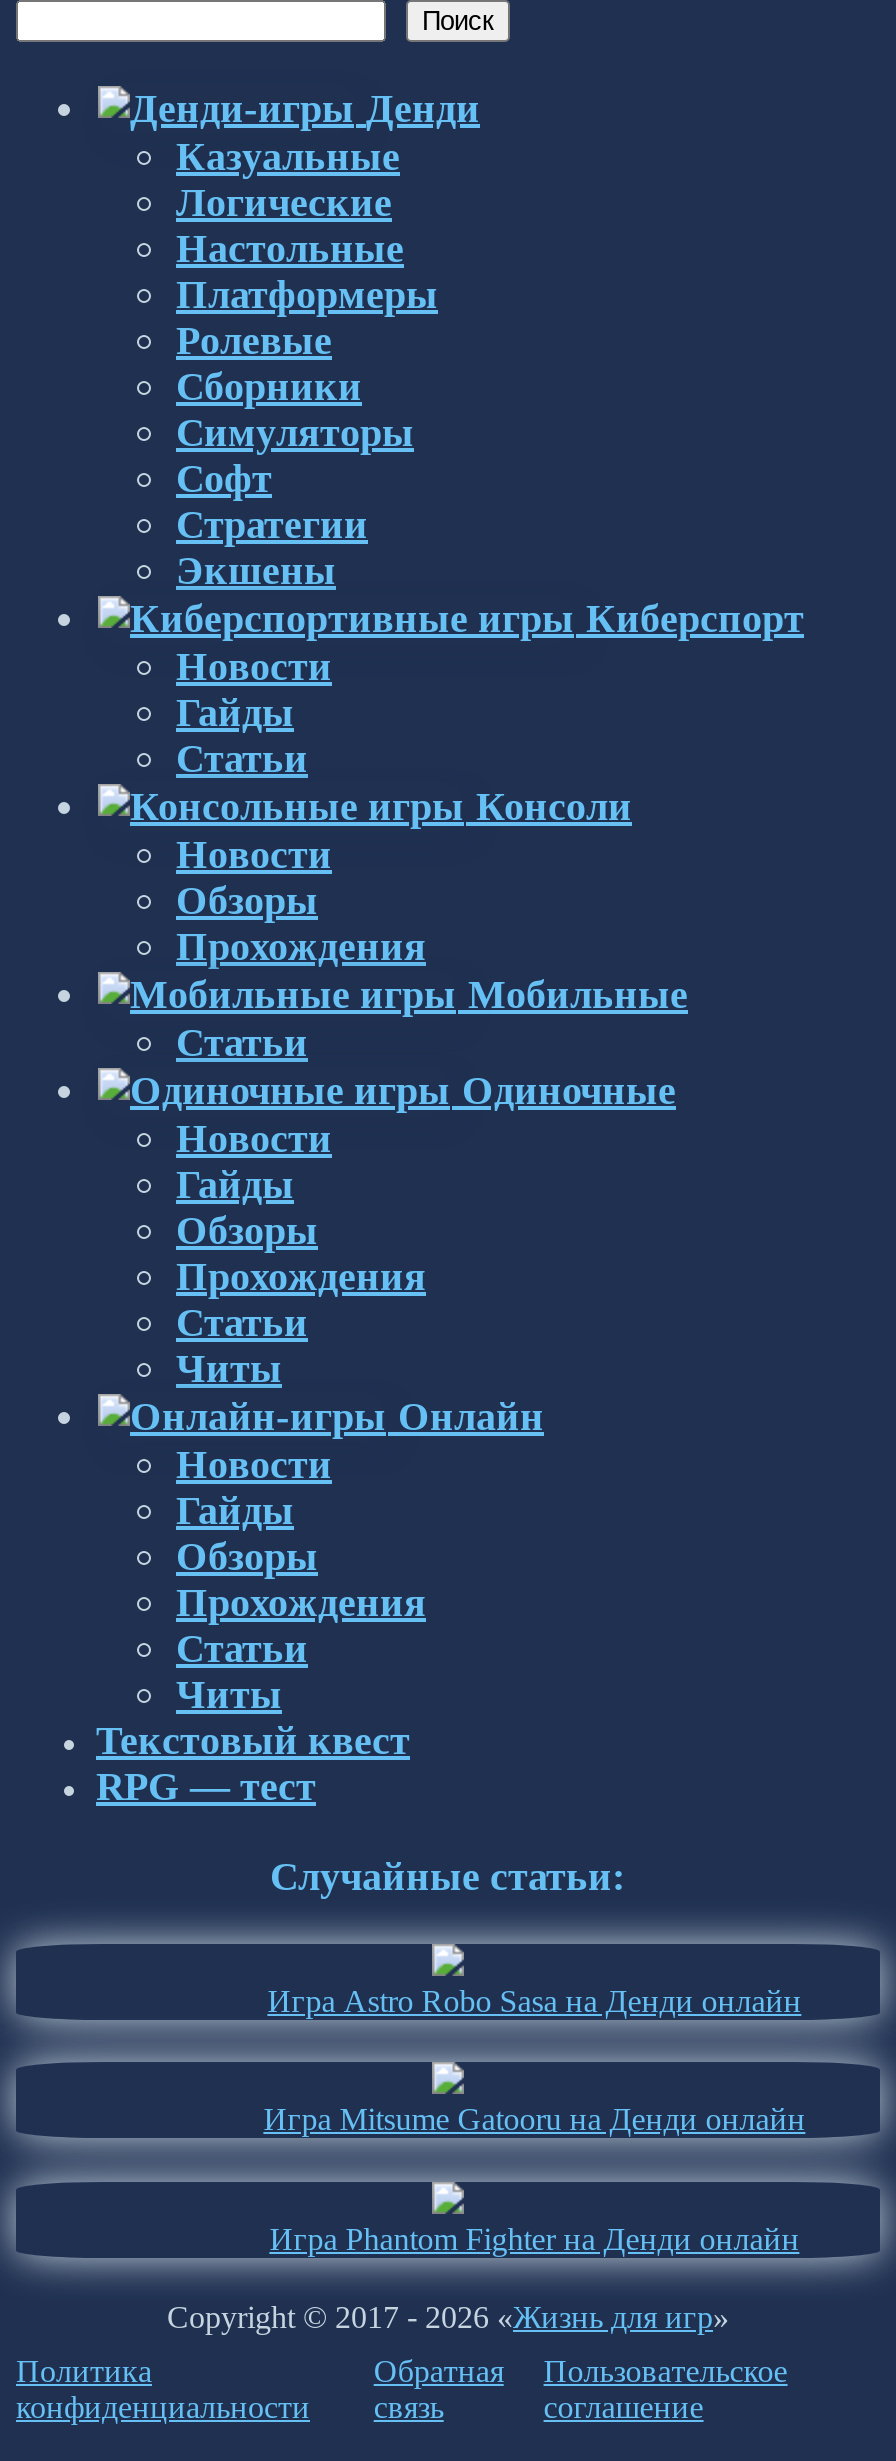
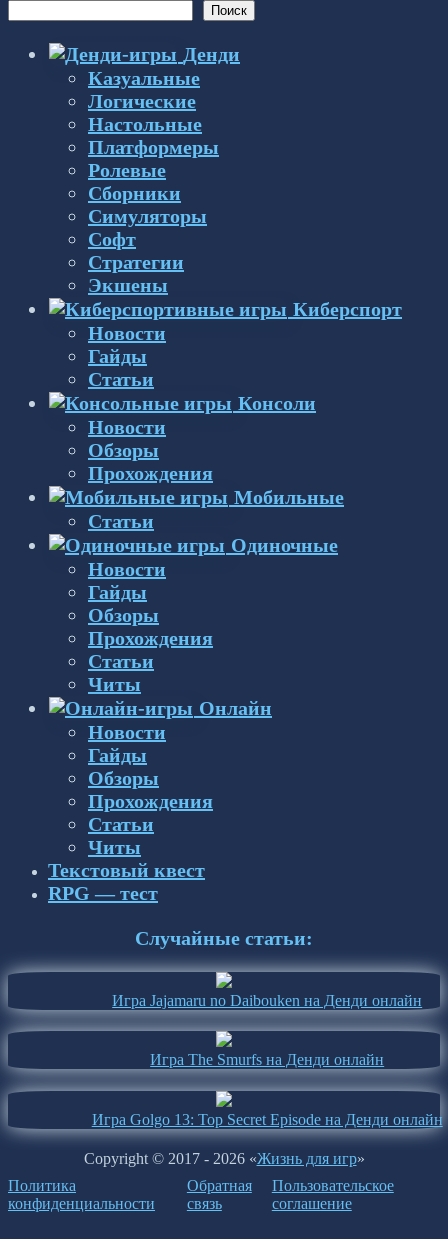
- Игра Astro Robo Sasa на Денди онлайн
+ Игра Jajamaru no Daibouken на Денди онлайн

- Игра Mitsume Gatooru на Денди онлайн
+ Игра The Smurfs на Денди онлайн

- Игра Phantom Fighter на Денди онлайн
+ Игра Golgo 13: Top Secret Episode на Денди онлайн
